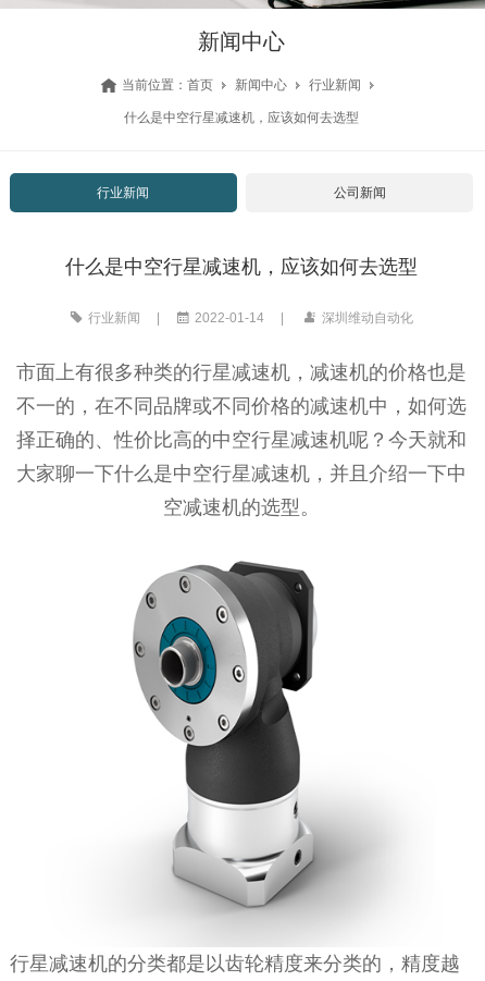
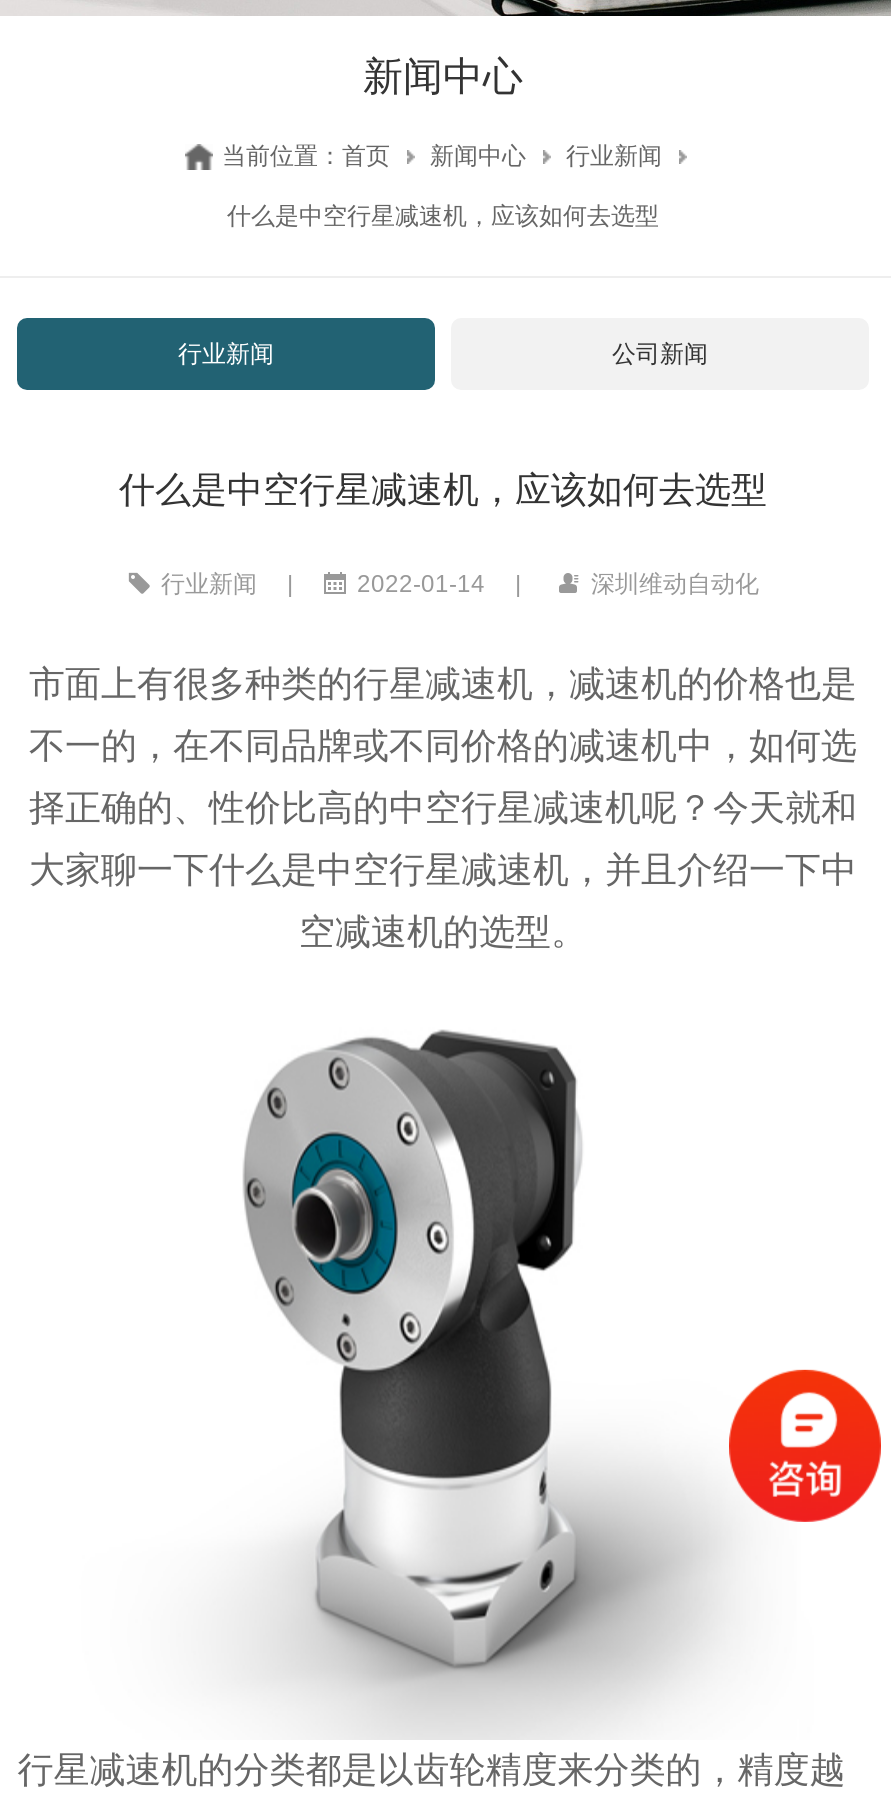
+ [image]
